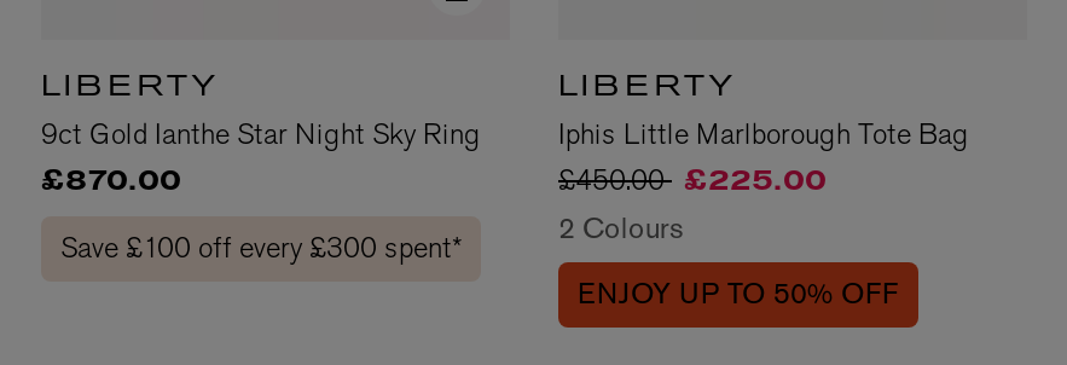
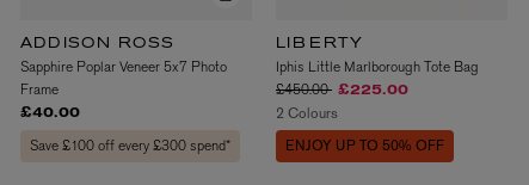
- LIBERTY
- 9ct Gold Ianthe Star Night Sky Ring
- £870.00
+ ADDISON ROSS
+ Sapphire Poplar Veneer 5x7 Photo
+ Frame
+ £40.00

- Save £100 off every £300 spent*
+ Save £100 off every £300 spend*
